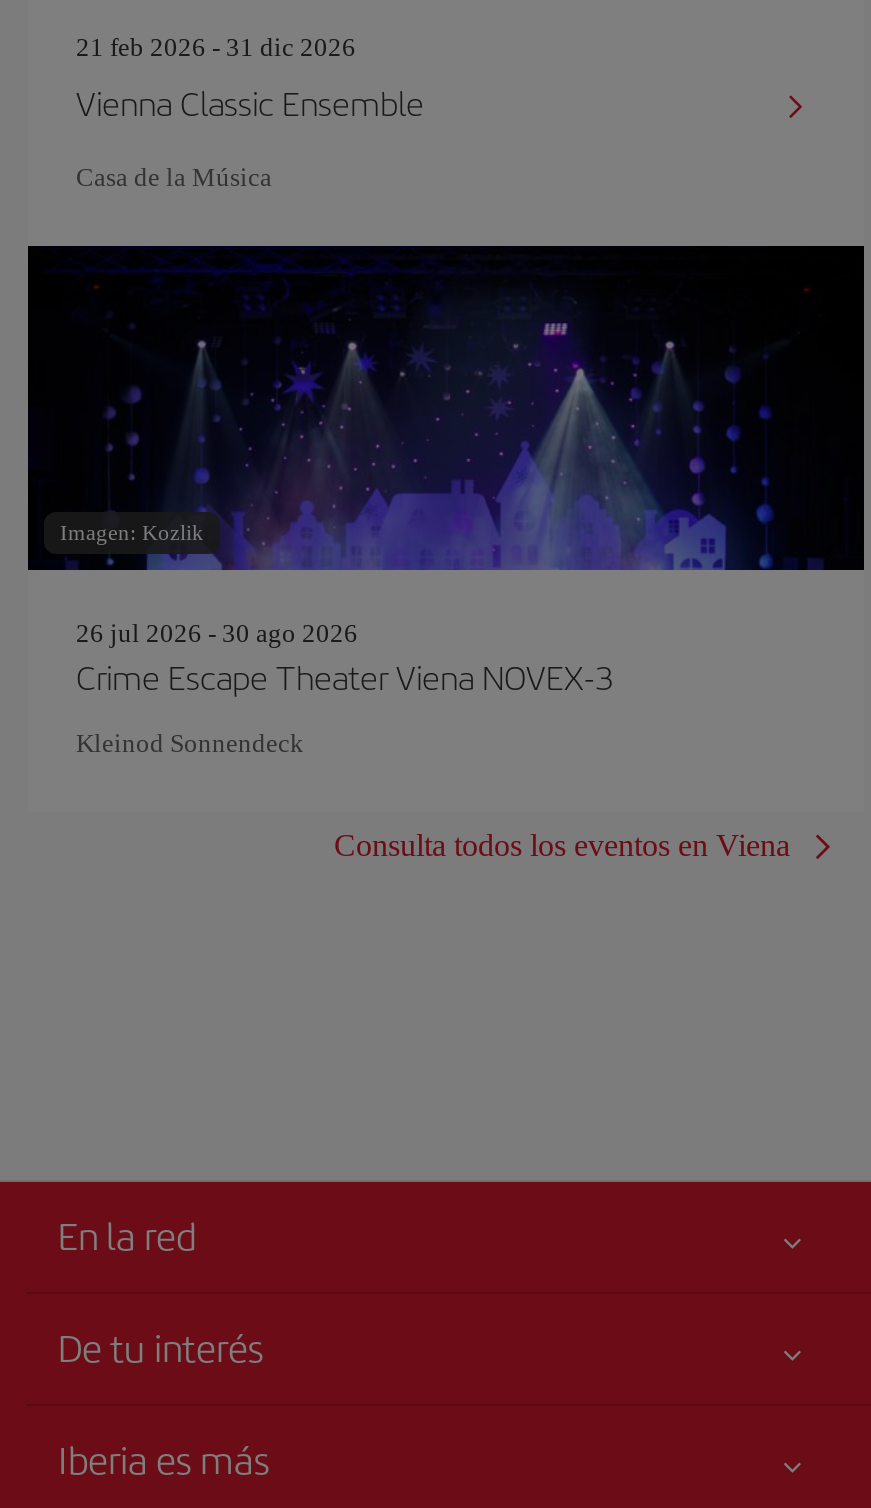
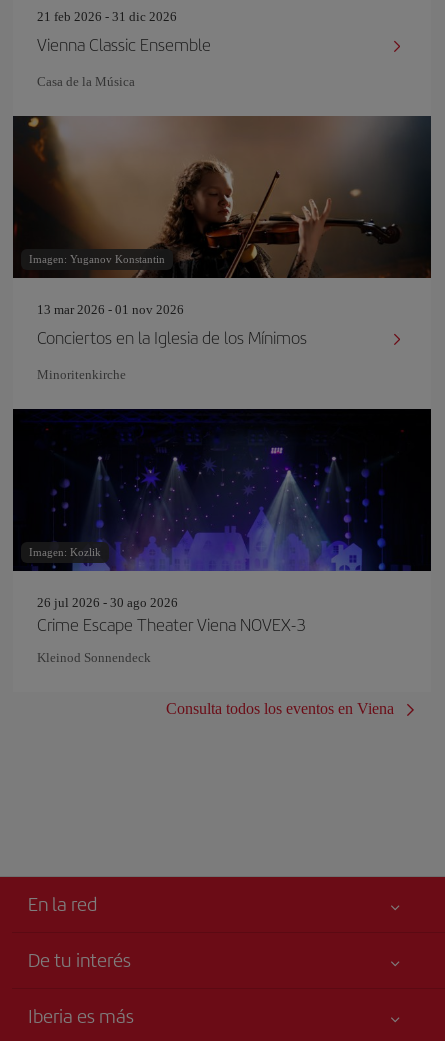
+ [image]
+ Imagen: Yuganov Konstantin
+ 13 mar 2026 - 01 nov 2026
+ Conciertos en la Iglesia de los Mínimos
+ Minoritenkirche
